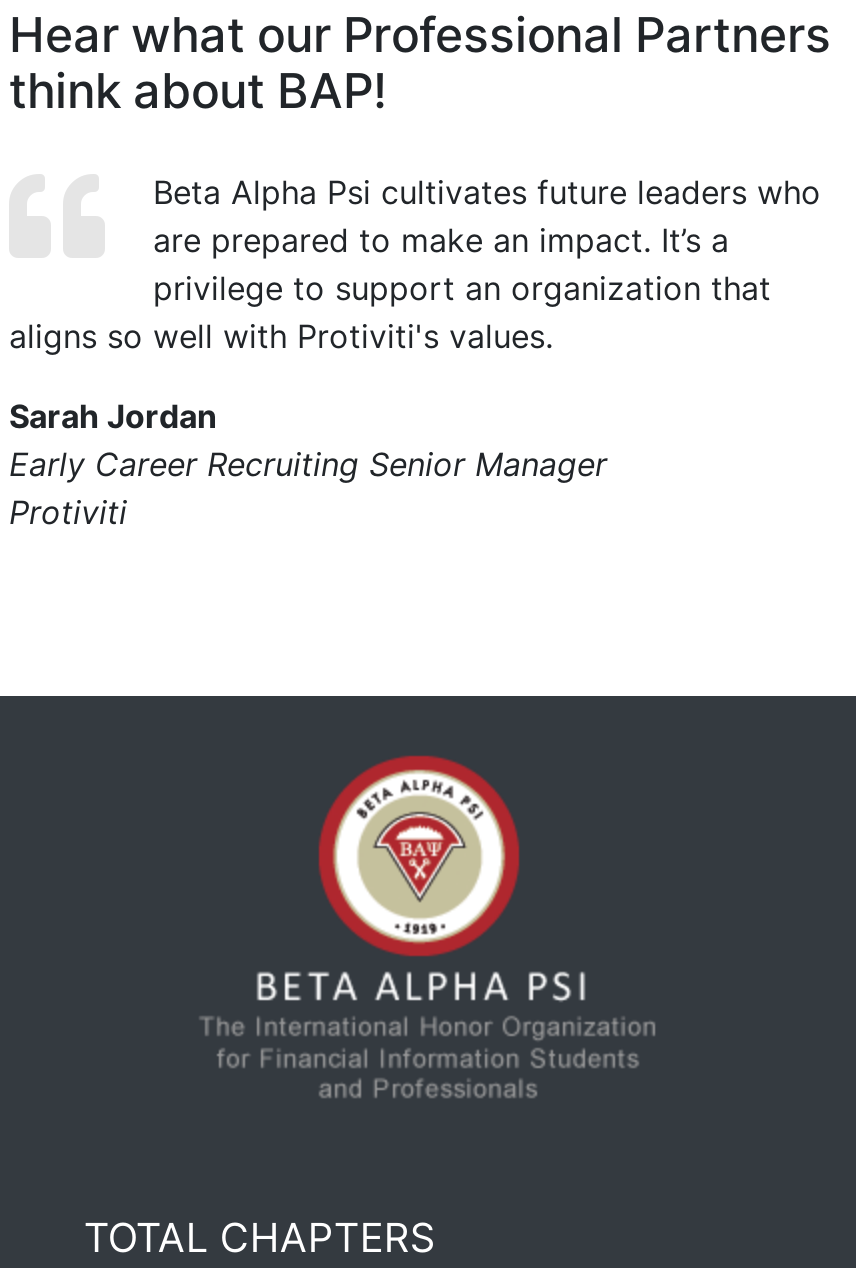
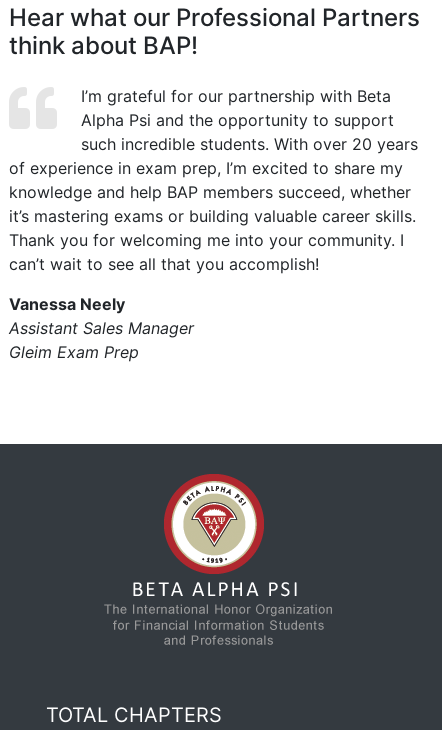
- Beta Alpha Psi cultivates future leaders who
- are prepared to make an impact. It’s a
- privilege to support an organization that
- aligns so well with Protiviti's values.
+ I’m grateful for our partnership with Beta
+ Alpha Psi and the opportunity to support
+ such incredible students. With over 20 years
+ of experience in exam prep, I’m excited to share my
+ knowledge and help BAP members succeed, whether
+ it’s mastering exams or building valuable career skills.
+ Thank you for welcoming me into your community. I
+ can’t wait to see all that you accomplish!

- Sarah Jordan
- Early Career Recruiting Senior Manager
- Protiviti
+ Vanessa Neely
+ Assistant Sales Manager
+ Gleim Exam Prep
